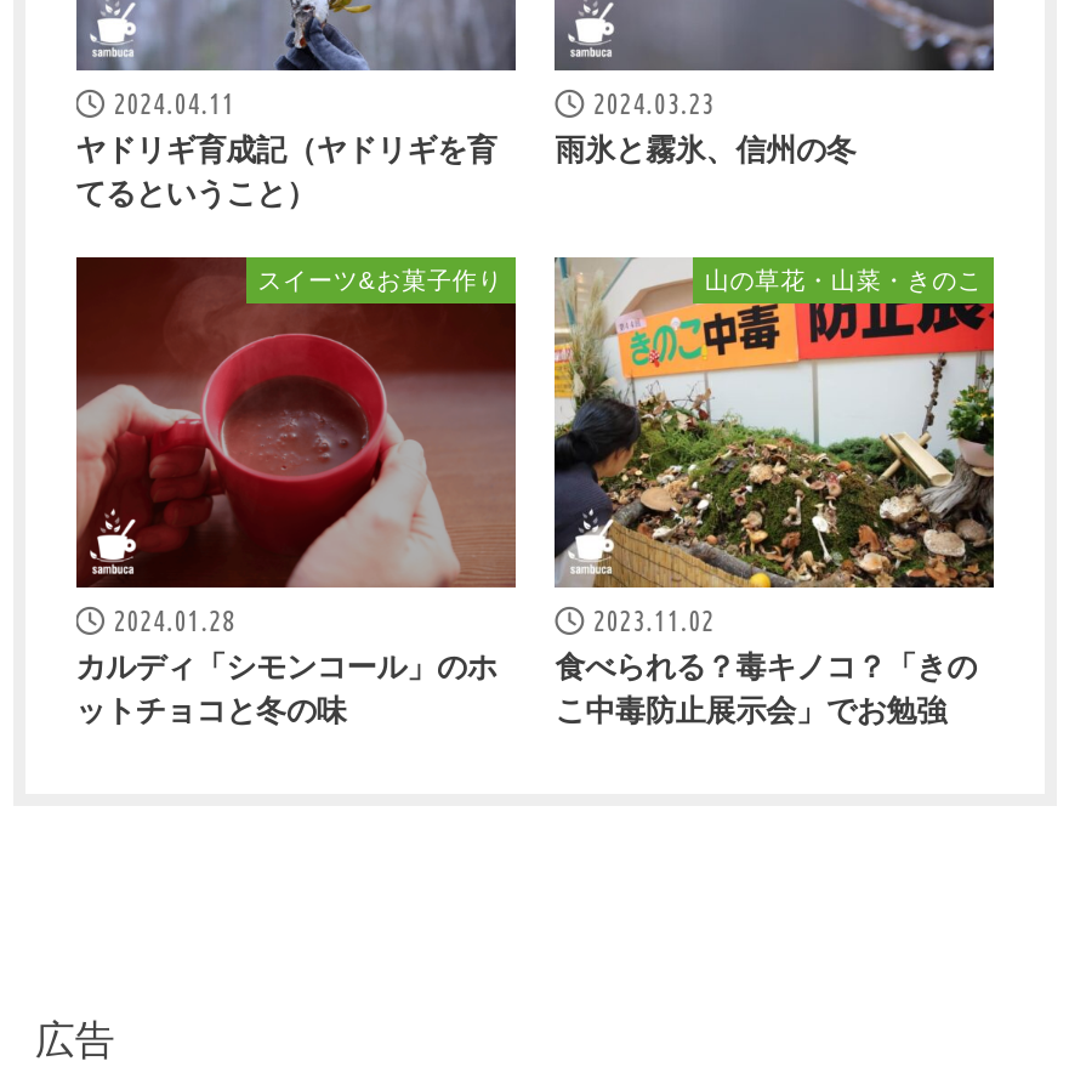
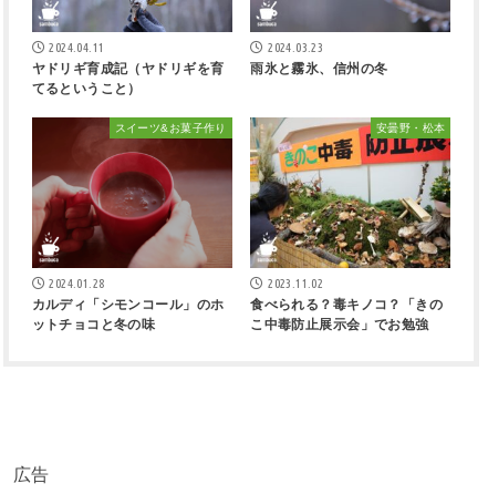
- 山の草花・山菜・きのこ
+ 安曇野・松本
